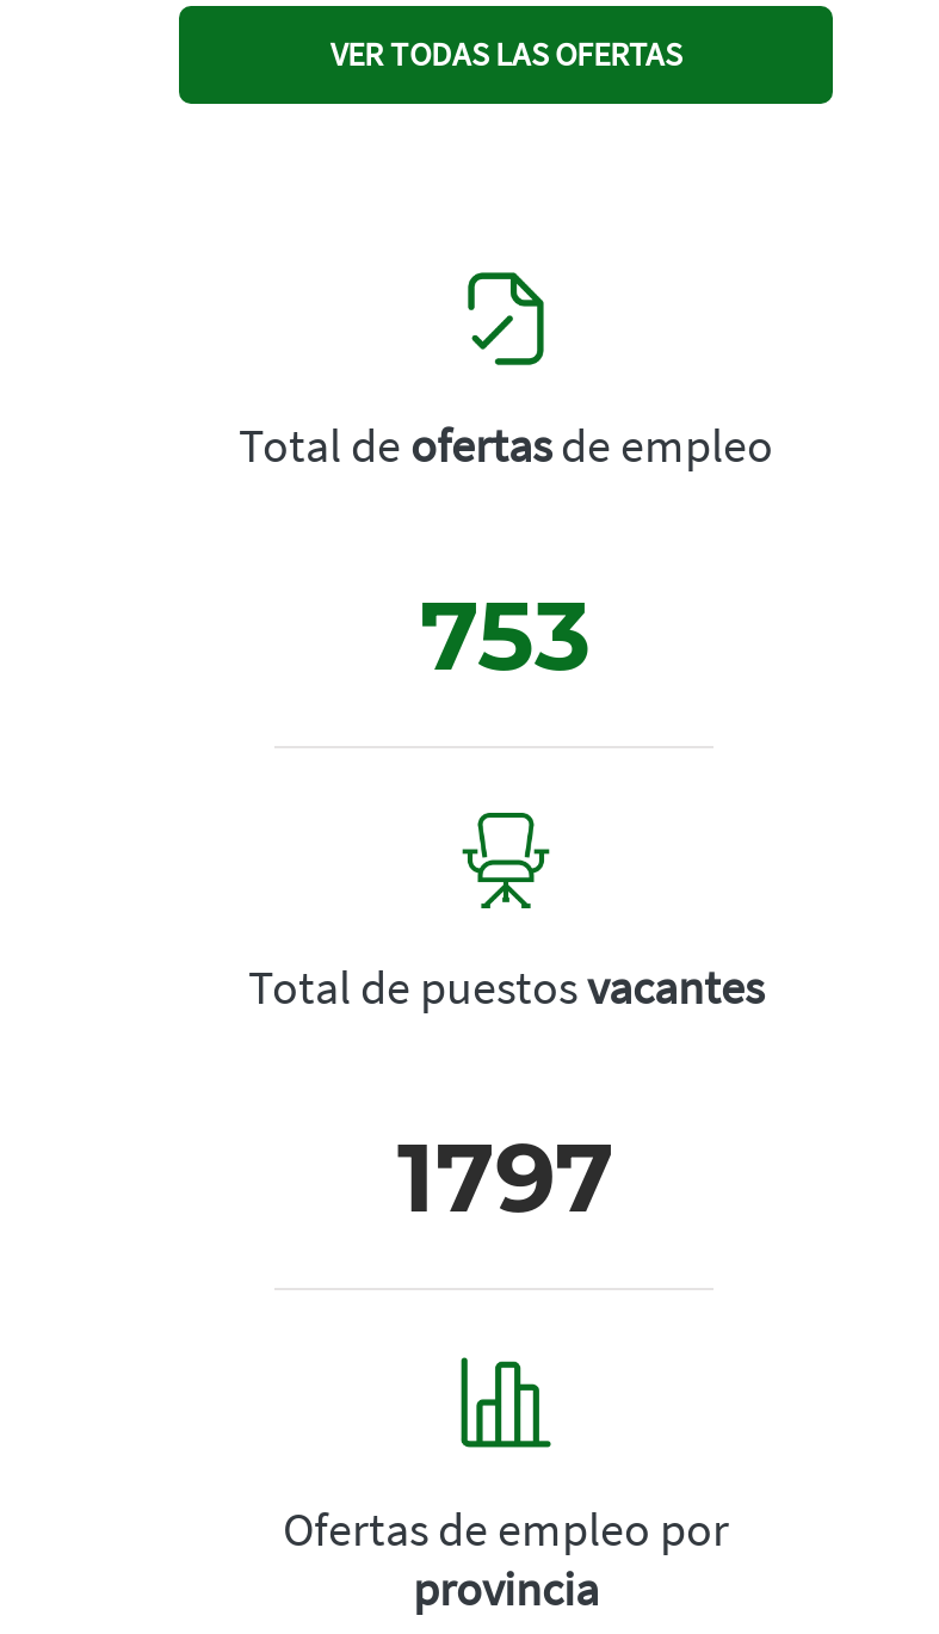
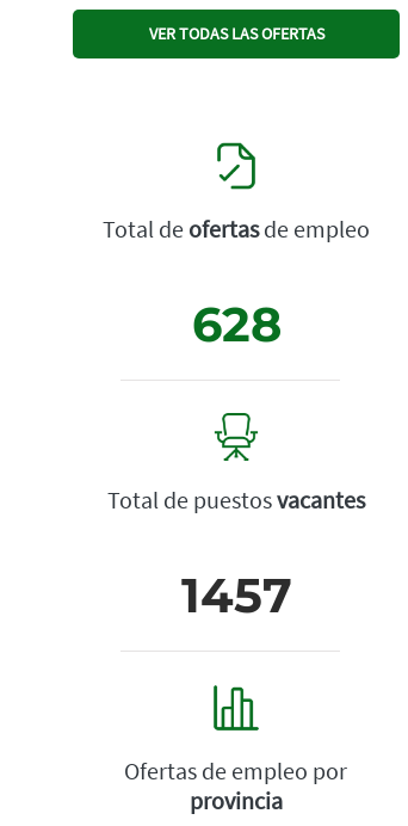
- 753
+ 628

- 1797
+ 1457
